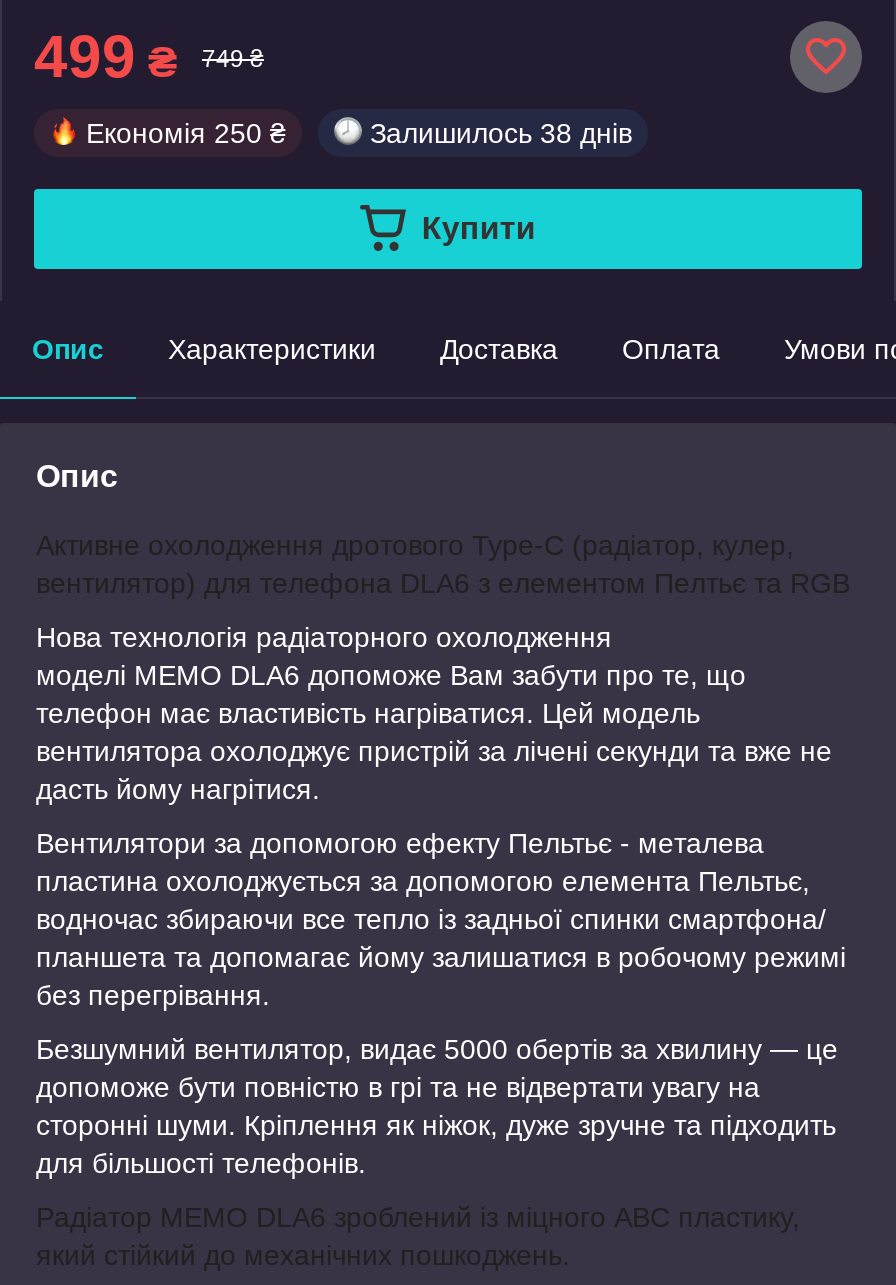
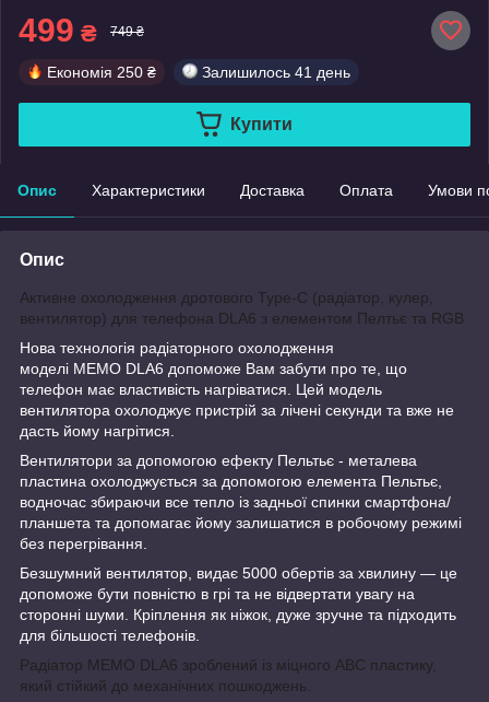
- Залишилось 38 днів
+ Залишилось 41 день
